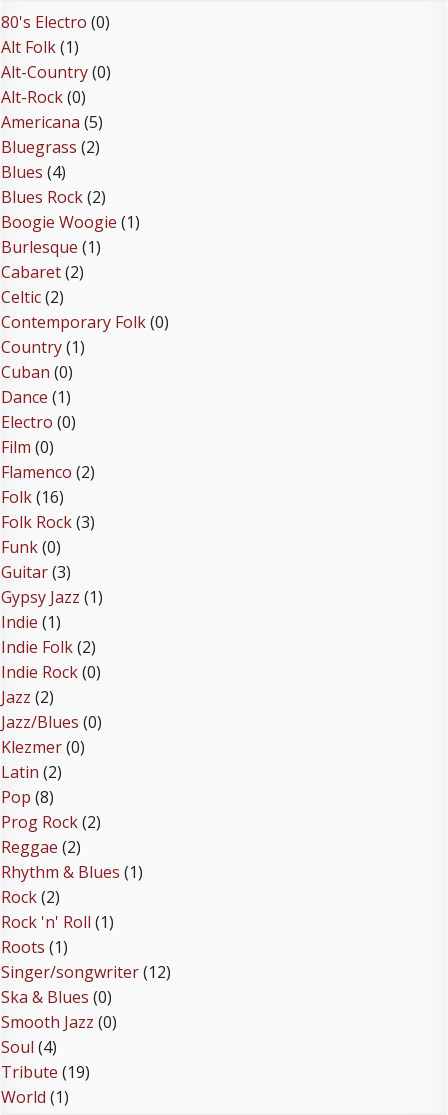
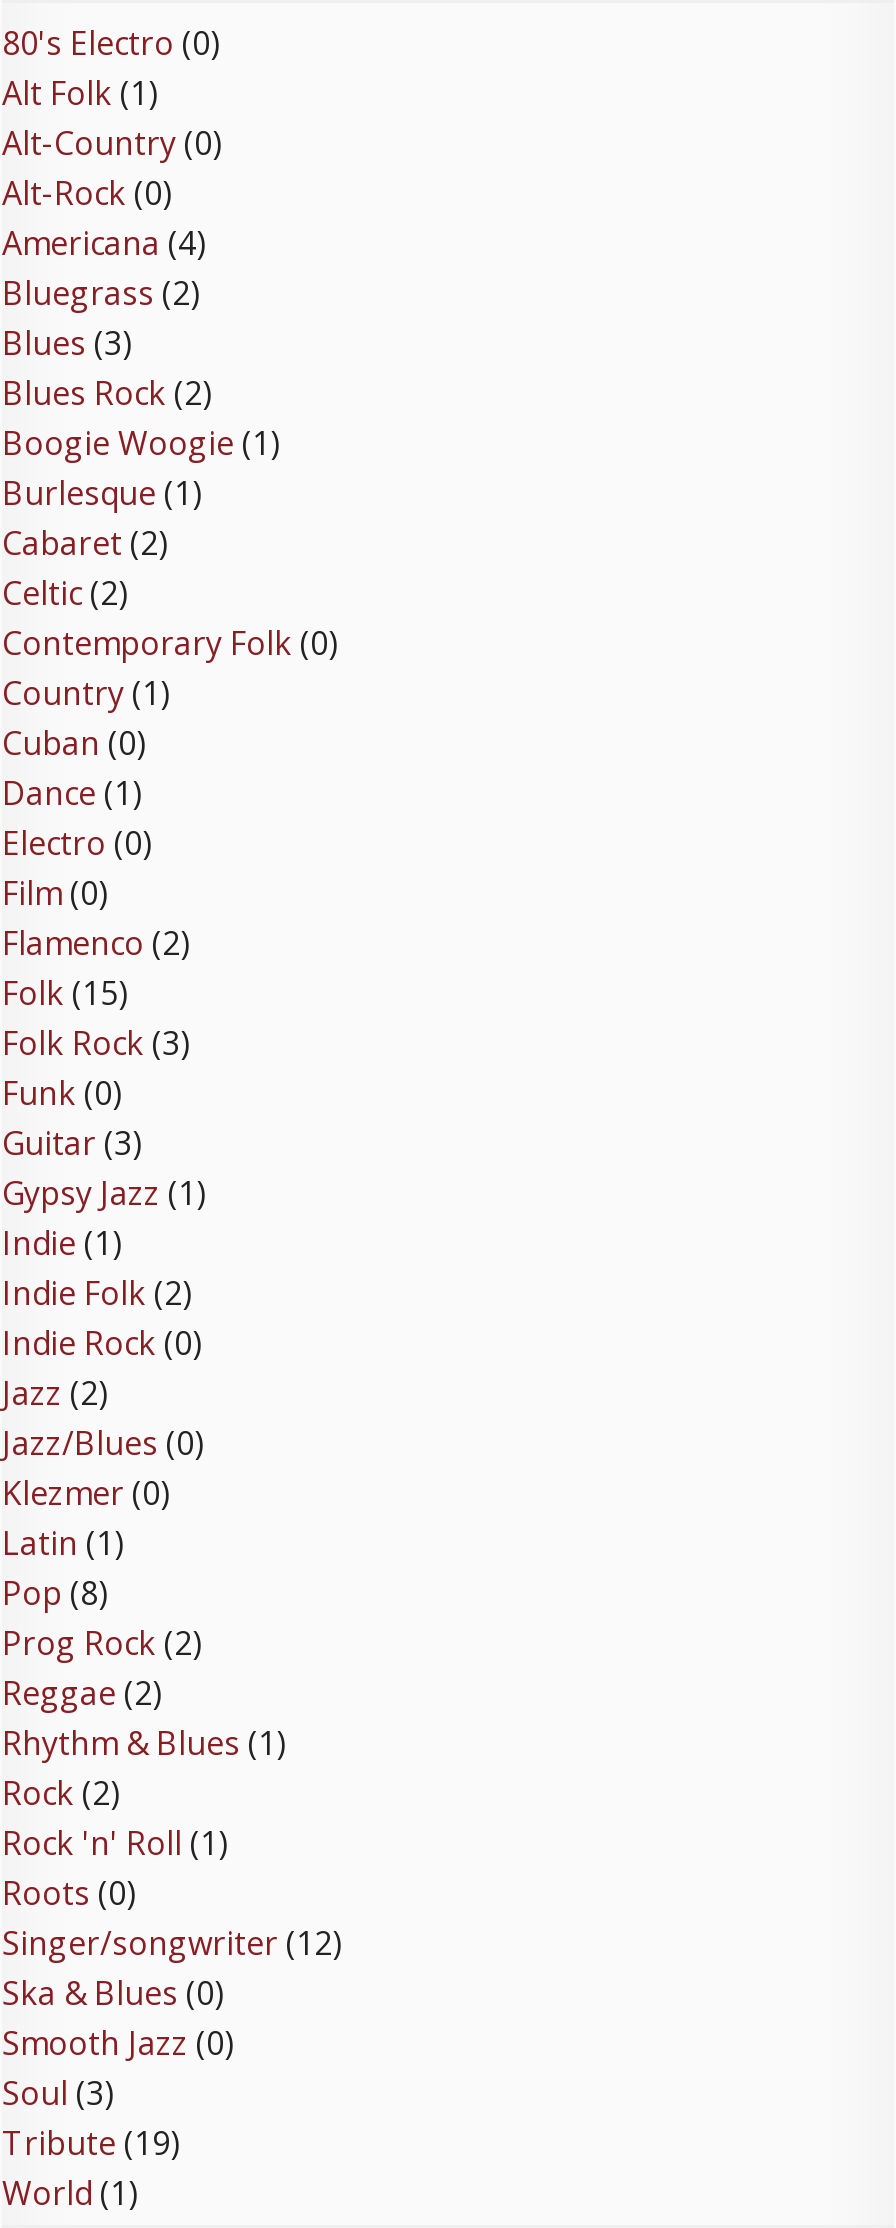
- Americana (5)
+ Americana (4)

- Blues (4)
+ Blues (3)

- Folk (16)
+ Folk (15)

- Latin (2)
+ Latin (1)

- Roots (1)
+ Roots (0)

- Soul (4)
+ Soul (3)
